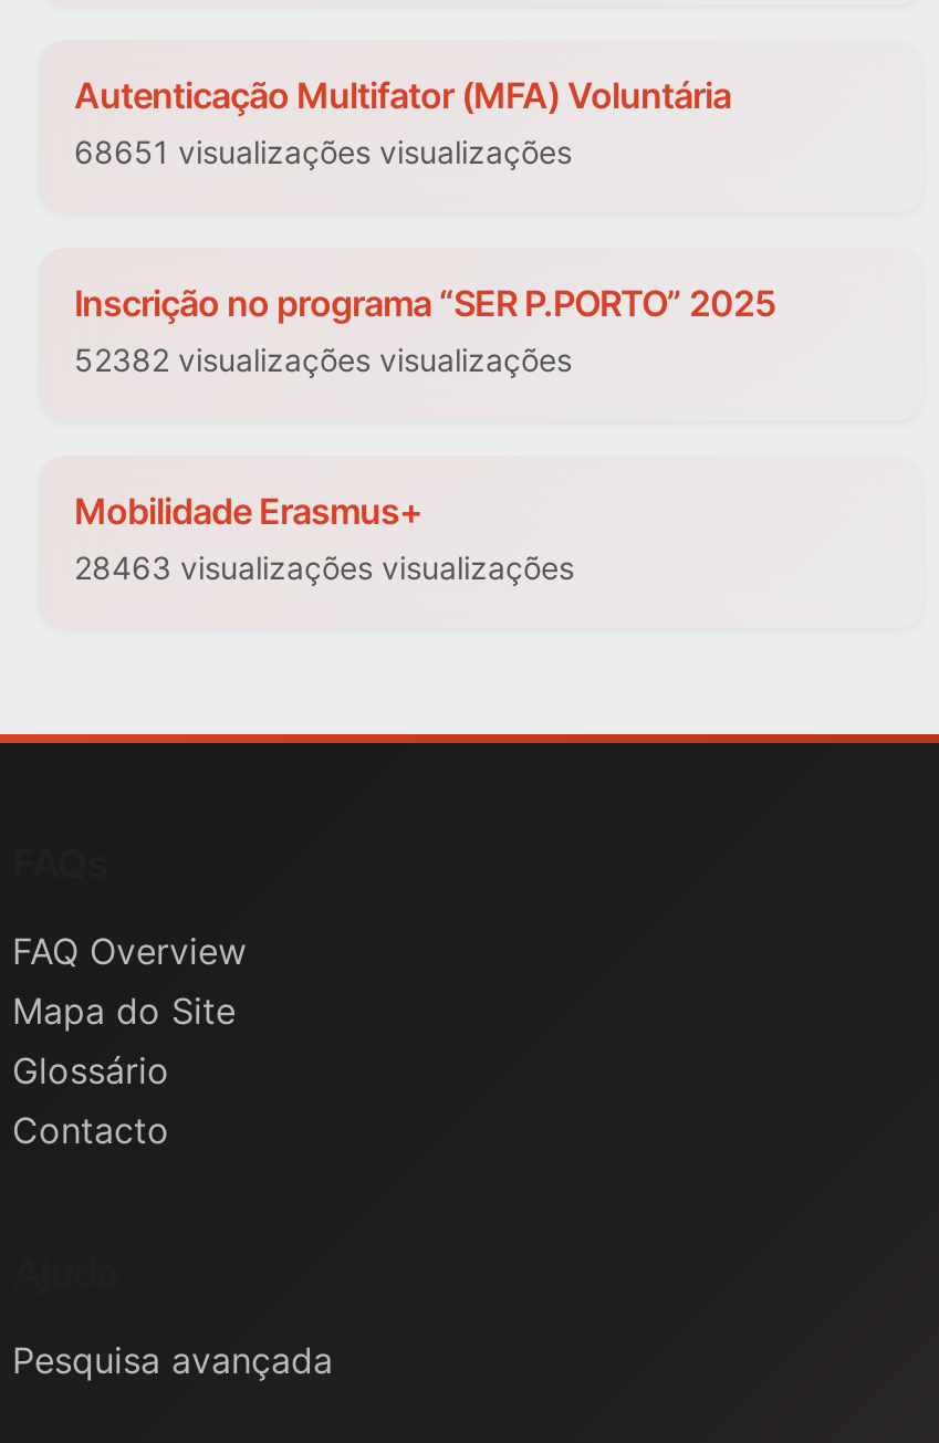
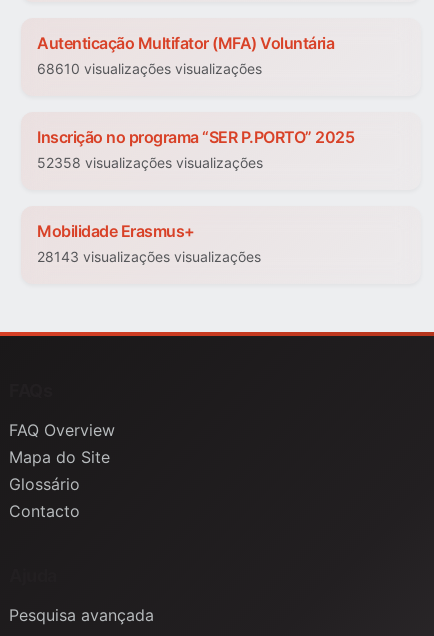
- 68651 visualizações visualizações
+ 68610 visualizações visualizações

- 52382 visualizações visualizações
+ 52358 visualizações visualizações

- 28463 visualizações visualizações
+ 28143 visualizações visualizações
